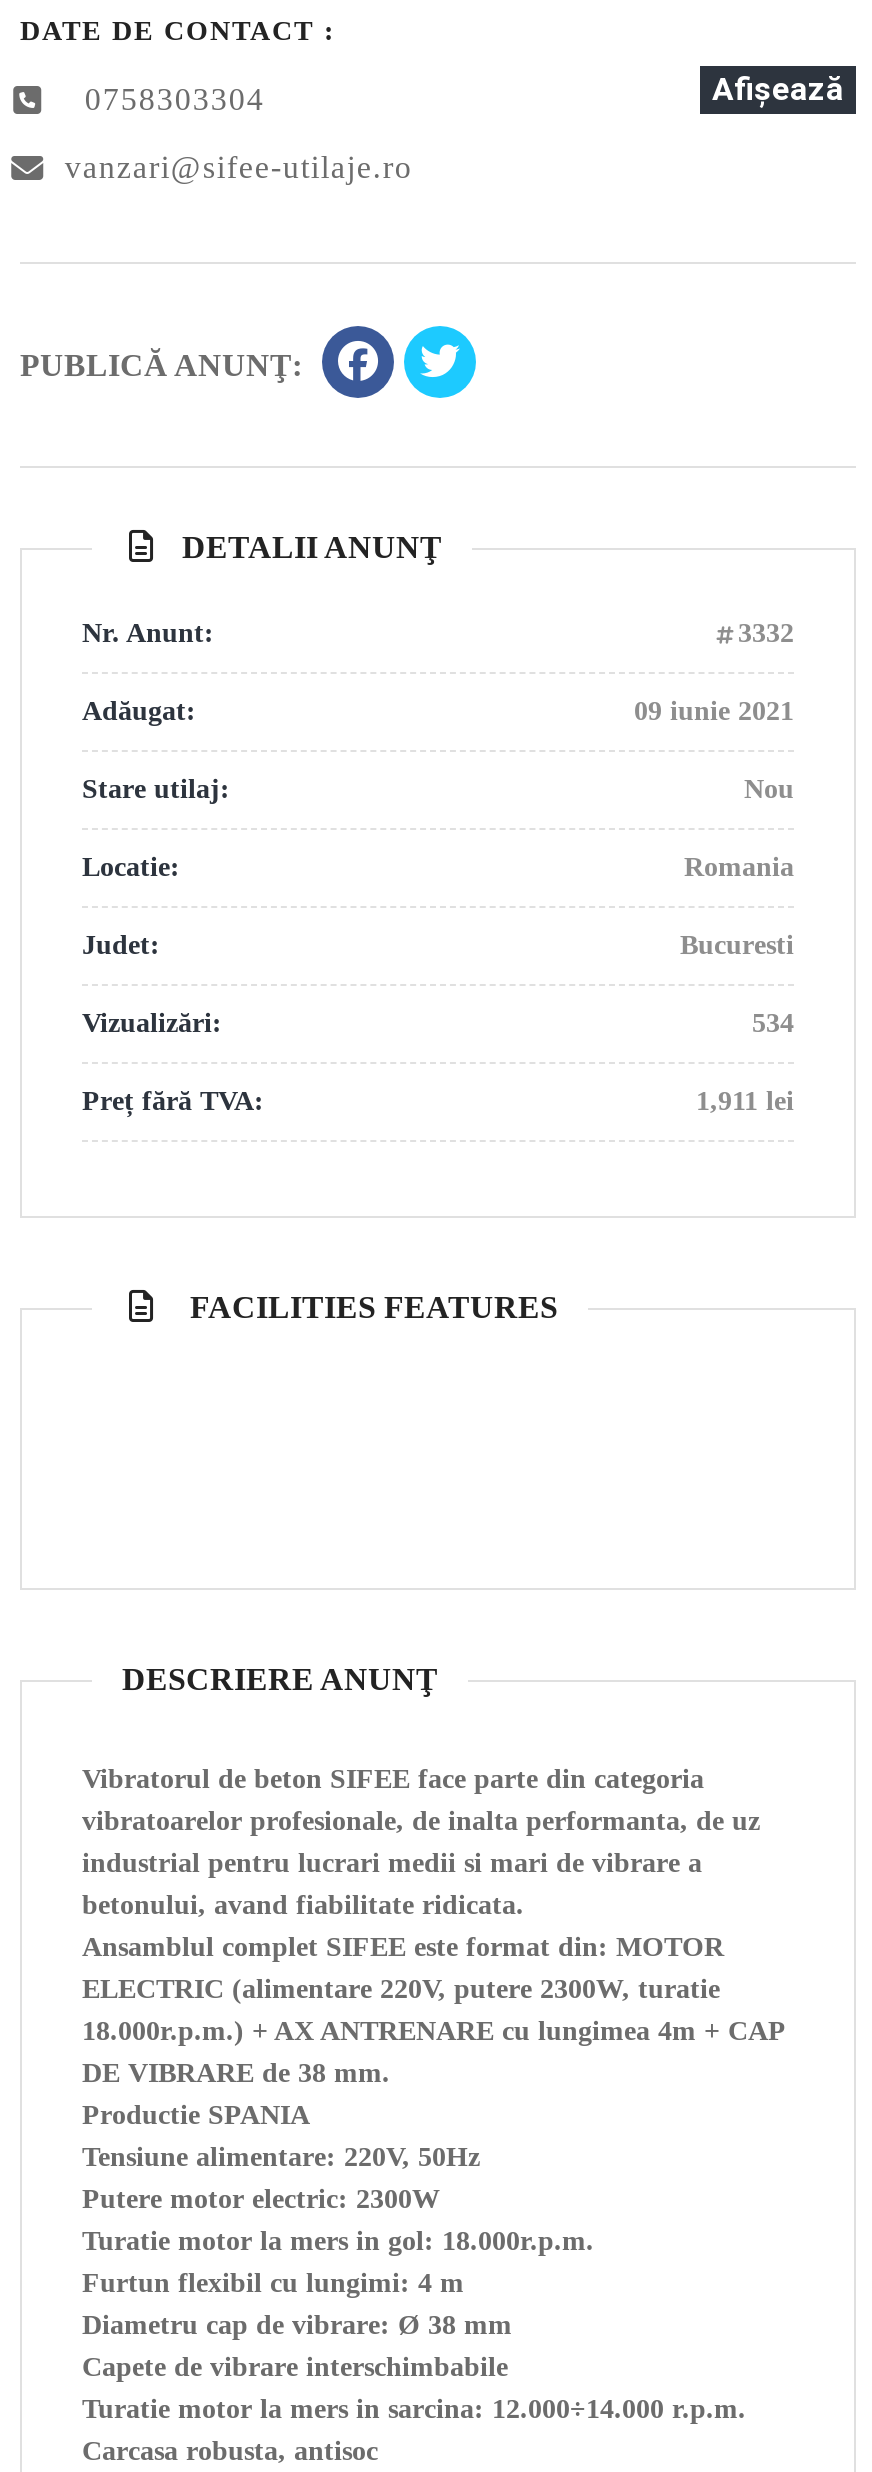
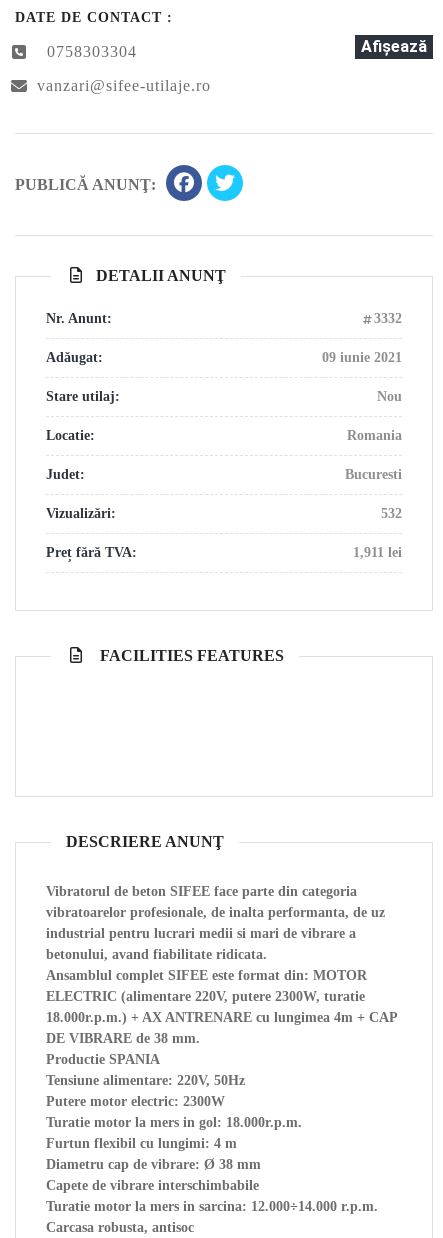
- 534
+ 532
